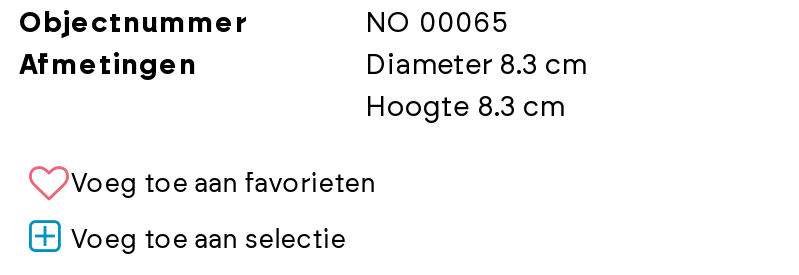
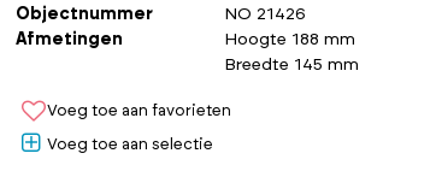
- NO 00065
+ NO 21426

- Diameter 8.3 cm
+ Hoogte 188 mm

- Hoogte 8.3 cm
+ Breedte 145 mm
